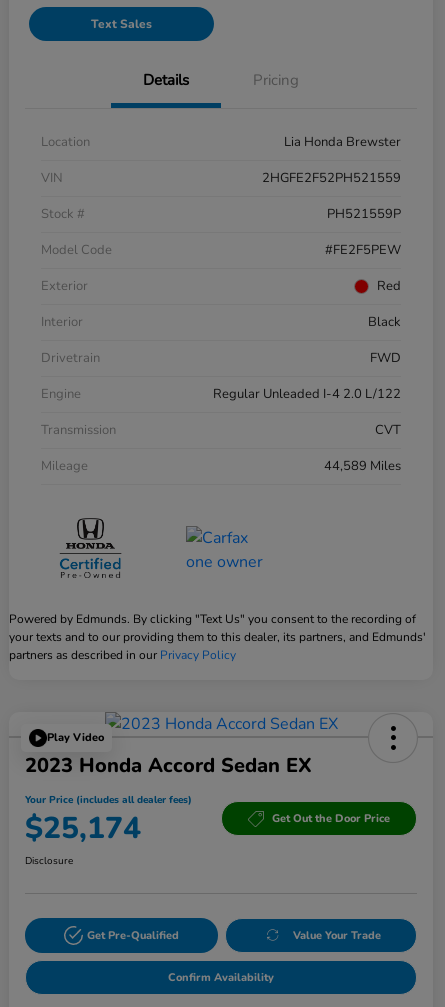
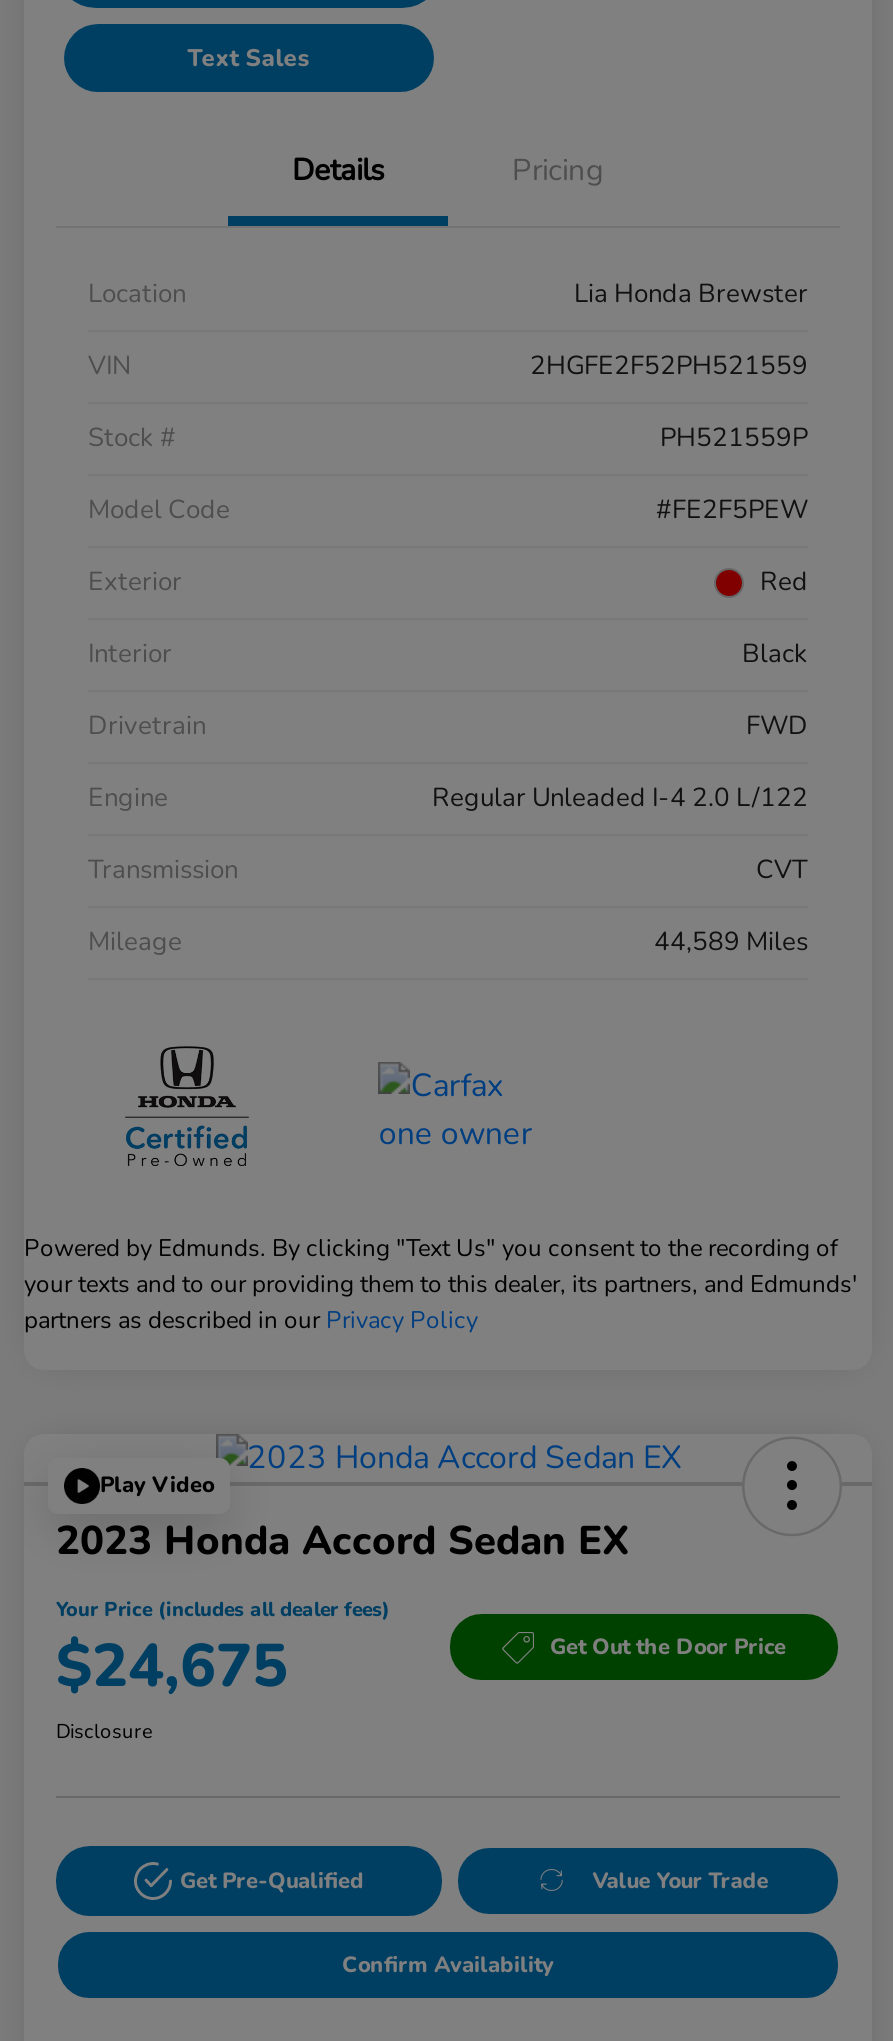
- $25,174
+ $24,675
